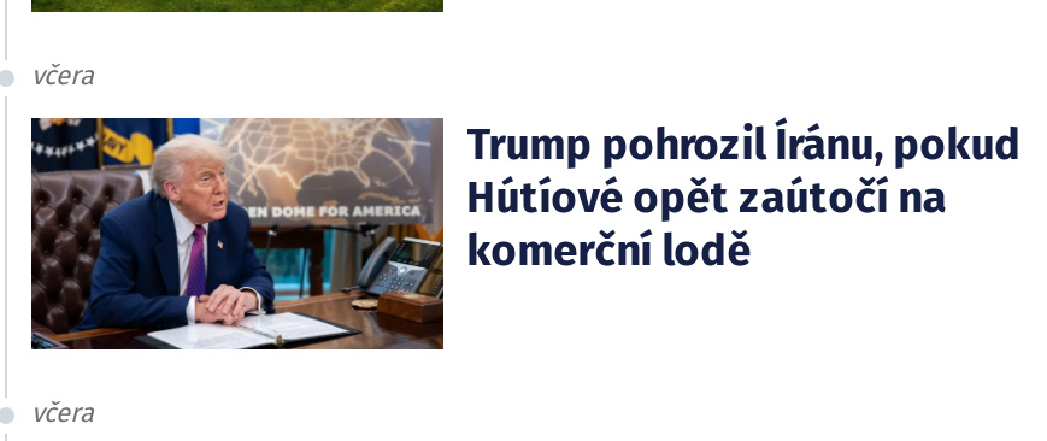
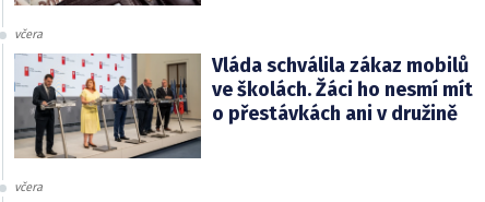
- [image]
- Trump pohrozil Íránu, pokud
- Hútíové opět zaútočí na
- komerční lodě
+ [image]
+ Vláda schválila zákaz mobilů
+ ve školách. Žáci ho nesmí mít
+ o přestávkách ani v družině
